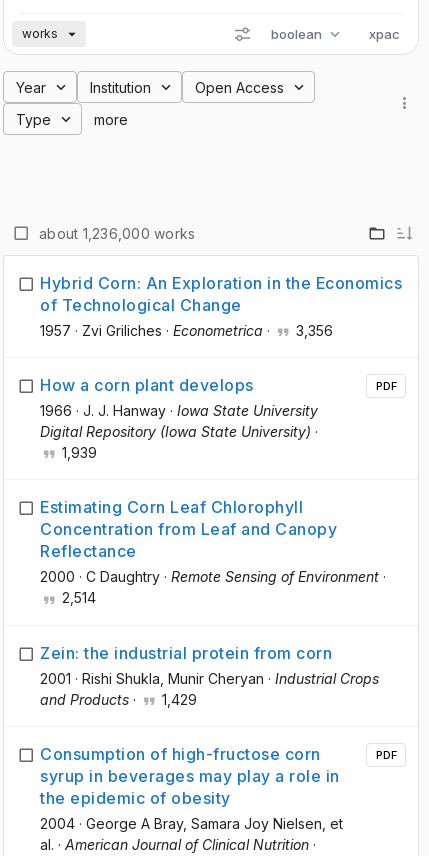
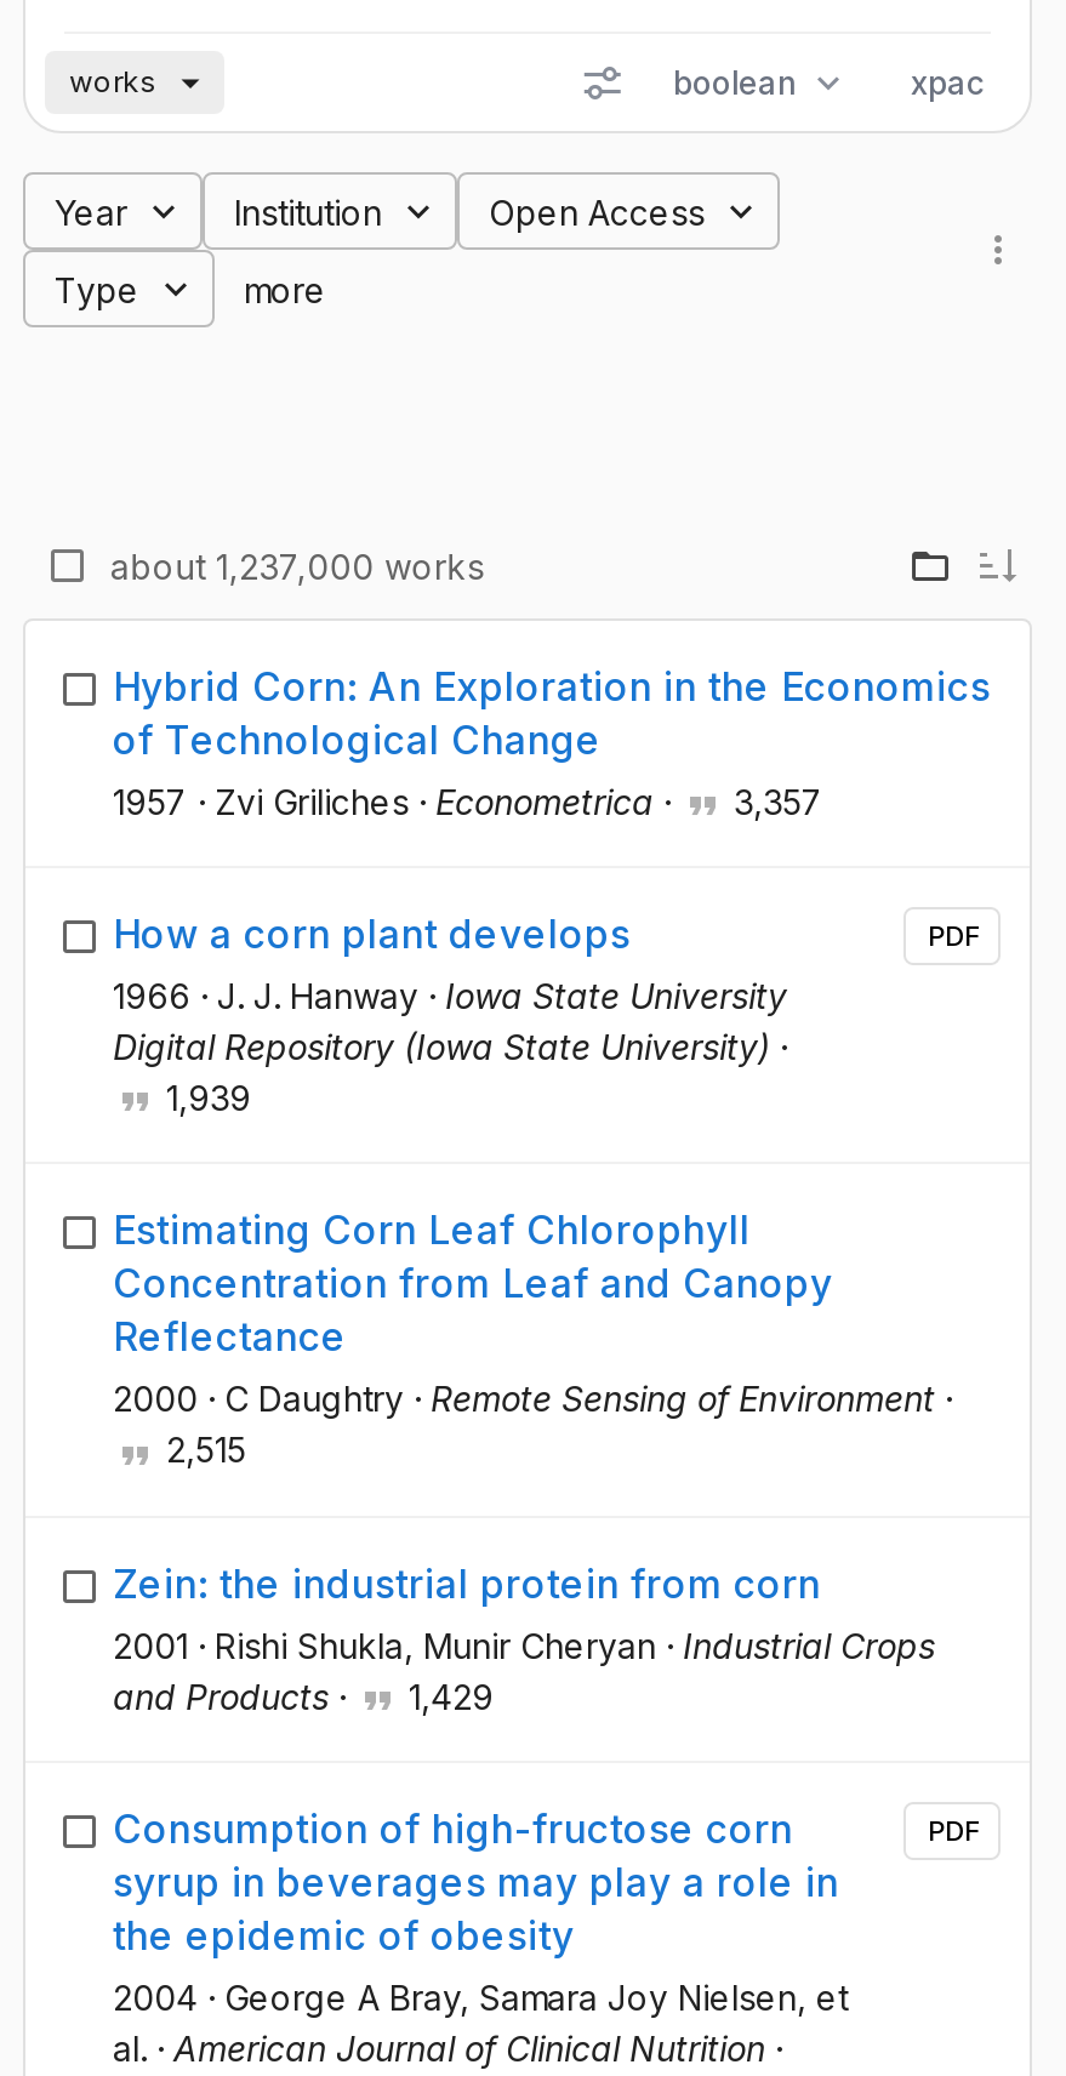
- about 1,236,000 works
+ about 1,237,000 works

- 1957 · Zvi Griliches · Econometrica · 3,356
+ 1957 · Zvi Griliches · Econometrica · 3,357

- 2,514
+ 2,515
